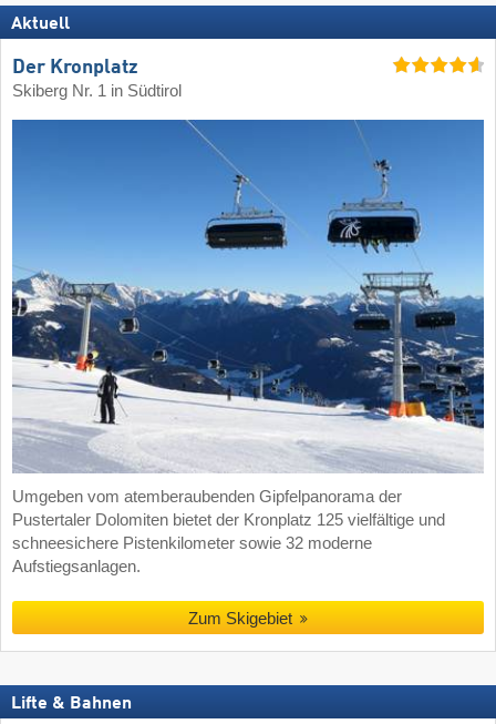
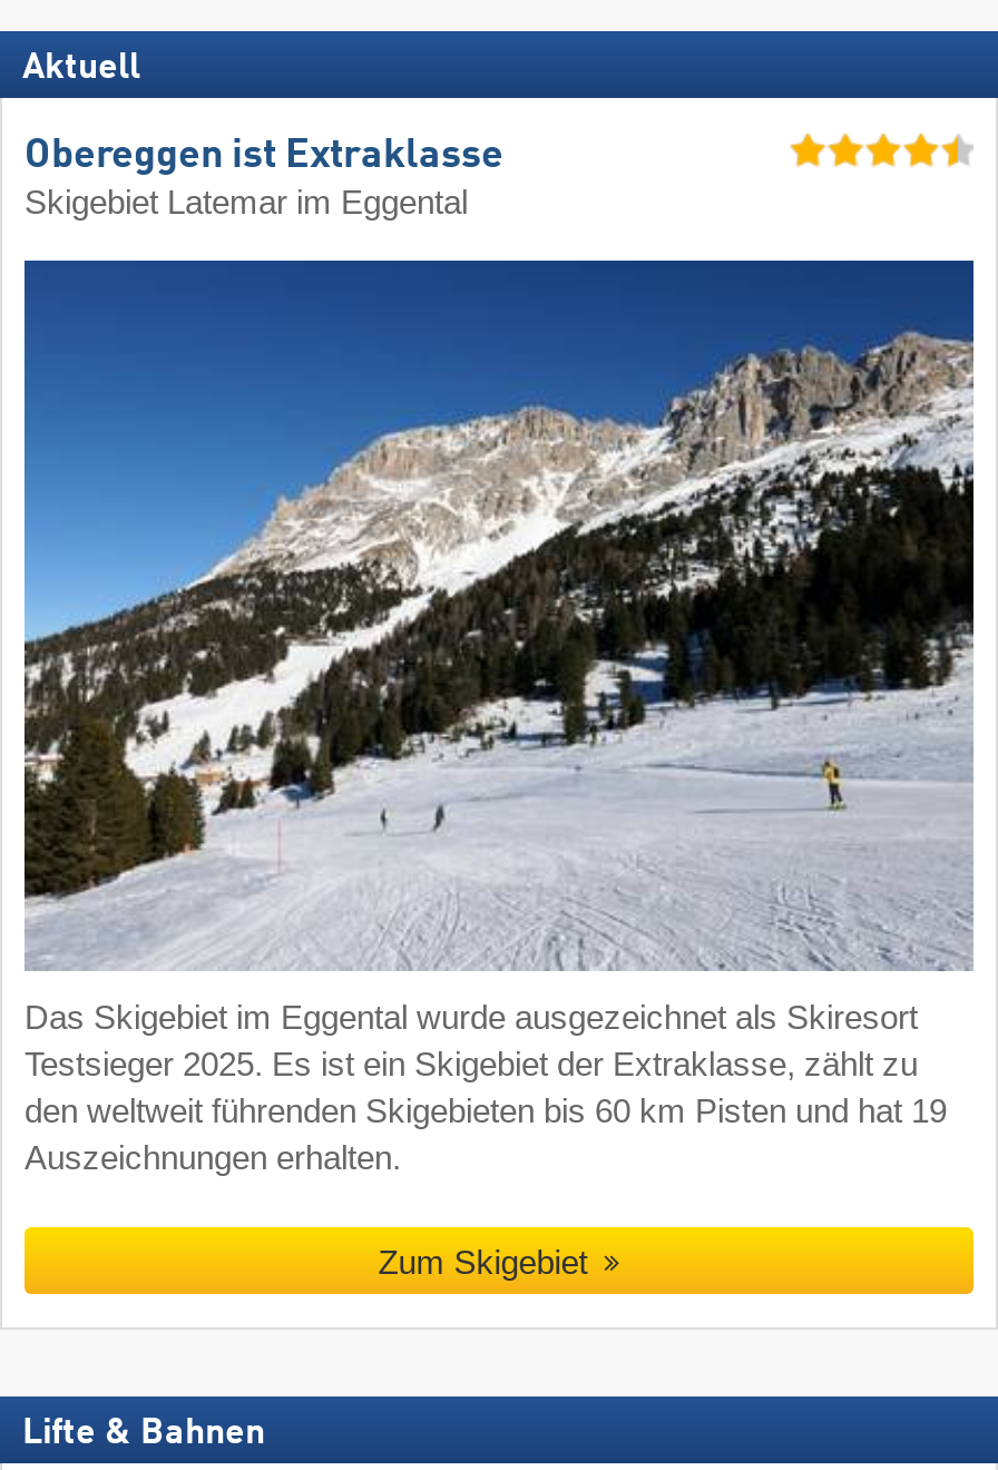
- Der Kronplatz
- Skiberg Nr. 1 in Südtirol
+ Obereggen ist Extraklasse
+ Skigebiet Latemar im Eggental

- [image]
- Umgeben vom atemberaubenden Gipfelpanorama der
- Pustertaler Dolomiten bietet der Kronplatz 125 vielfältige und
- schneesichere Pistenkilometer sowie 32 moderne
- Aufstiegsanlagen.
+ [image]
+ Das Skigebiet im Eggental wurde ausgezeichnet als Skiresort
+ Testsieger 2025. Es ist ein Skigebiet der Extraklasse, zählt zu
+ den weltweit führenden Skigebieten bis 60 km Pisten und hat 19
+ Auszeichnungen erhalten.
